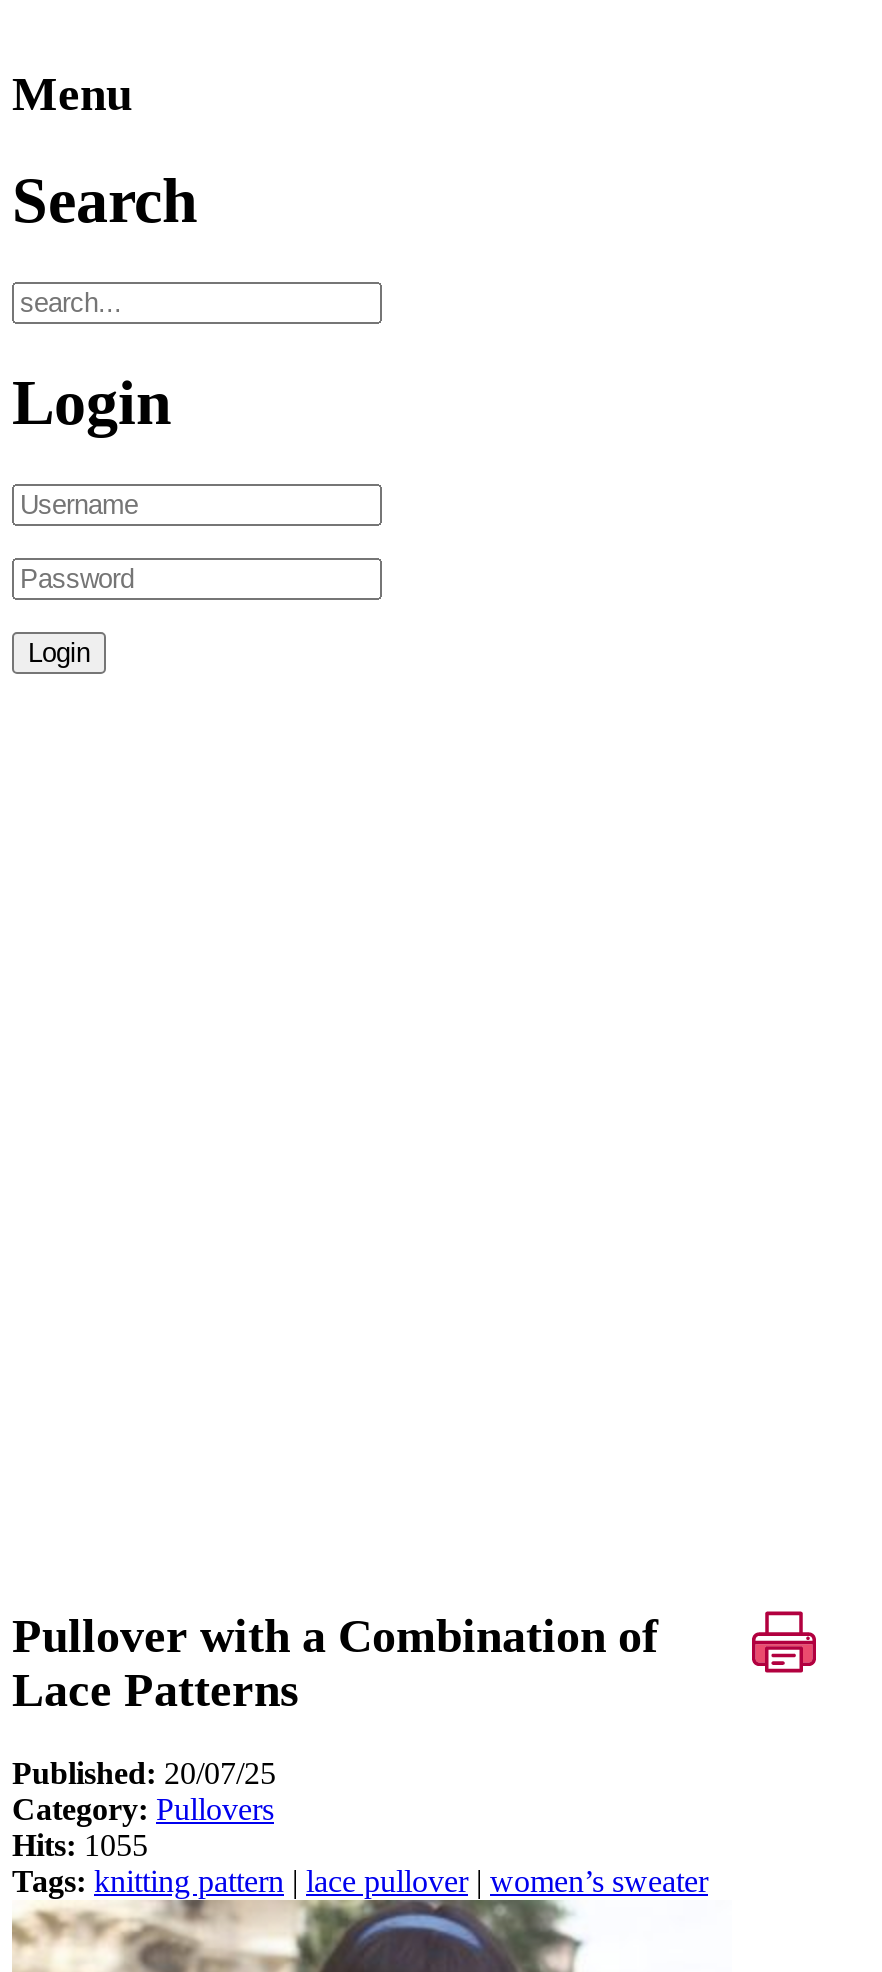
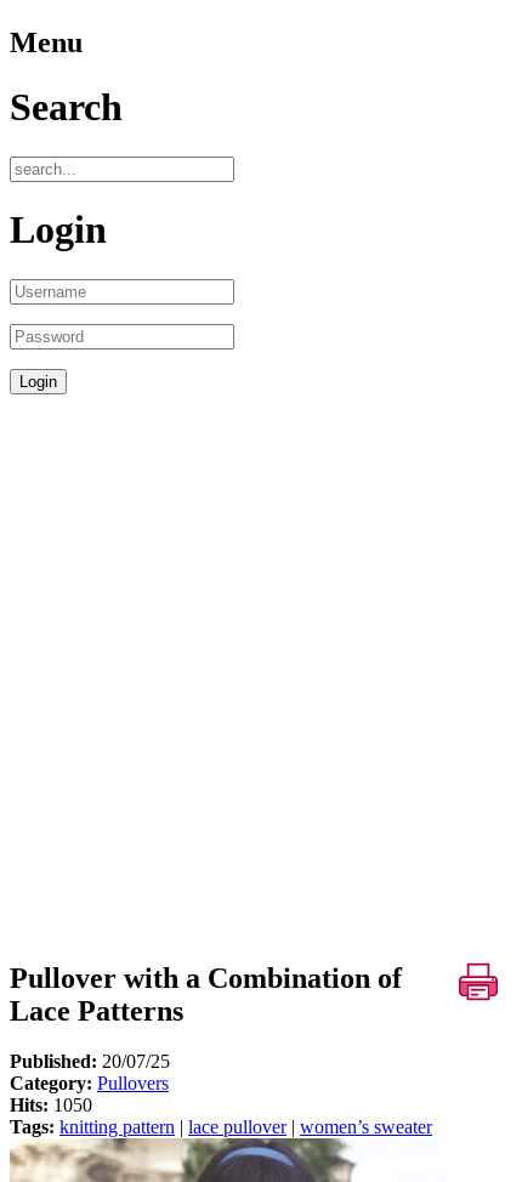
- Hits: 1055
+ Hits: 1050
